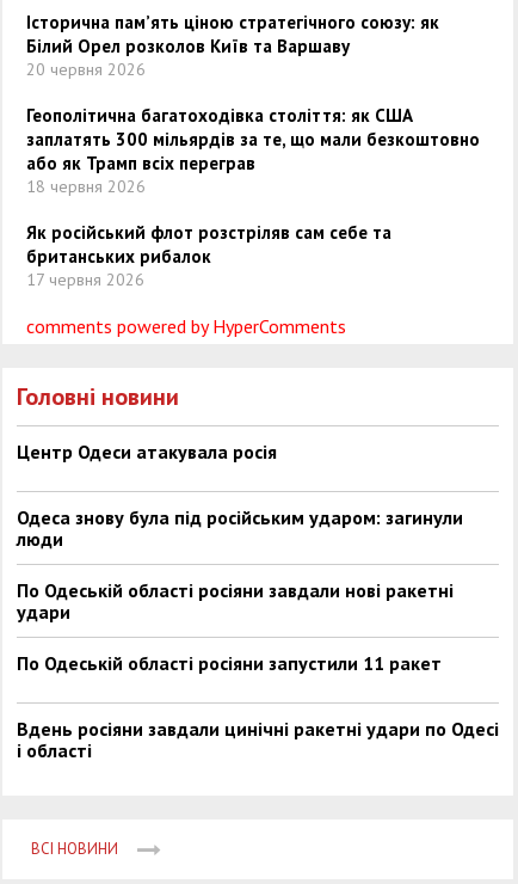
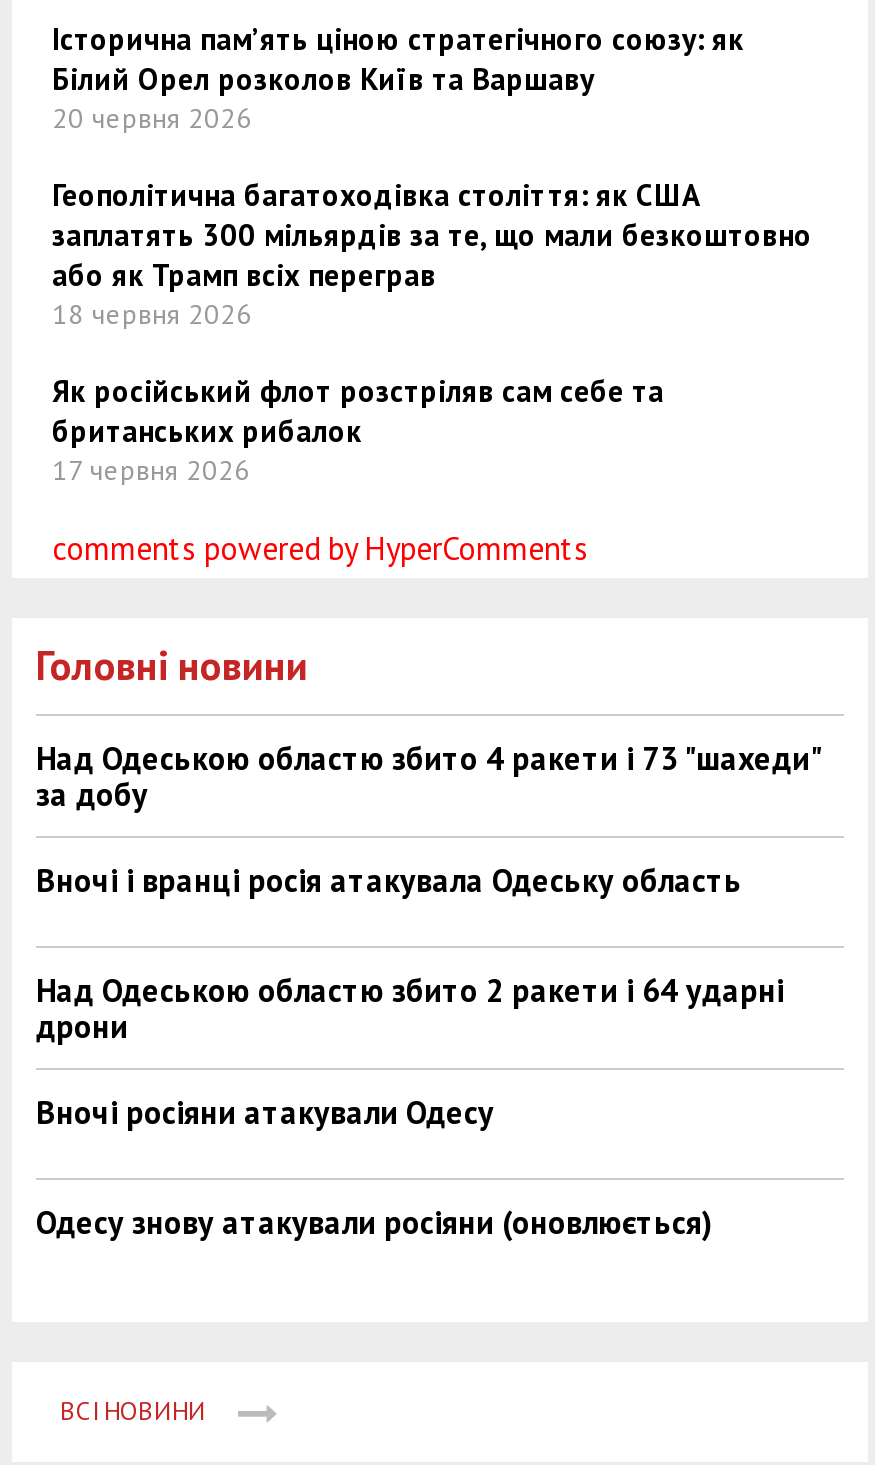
- Центр Одеси атакувала росія
+ Над Одеською областю збито 4 ракети і 73 "шахеди"
+ за добу

- Одеса знову була під російським ударом: загинули
- люди
+ Вночі і вранці росія атакувала Одеську область

- По Одеській області росіяни завдали нові ракетні
- удари
+ Над Одеською областю збито 2 ракети і 64 ударні
+ дрони

- По Одеській області росіяни запустили 11 ракет
+ Вночі росіяни атакували Одесу

- Вдень росіяни завдали цинічні ракетні удари по Одесі
- і області
+ Одесу знову атакували росіяни (оновлюється)
